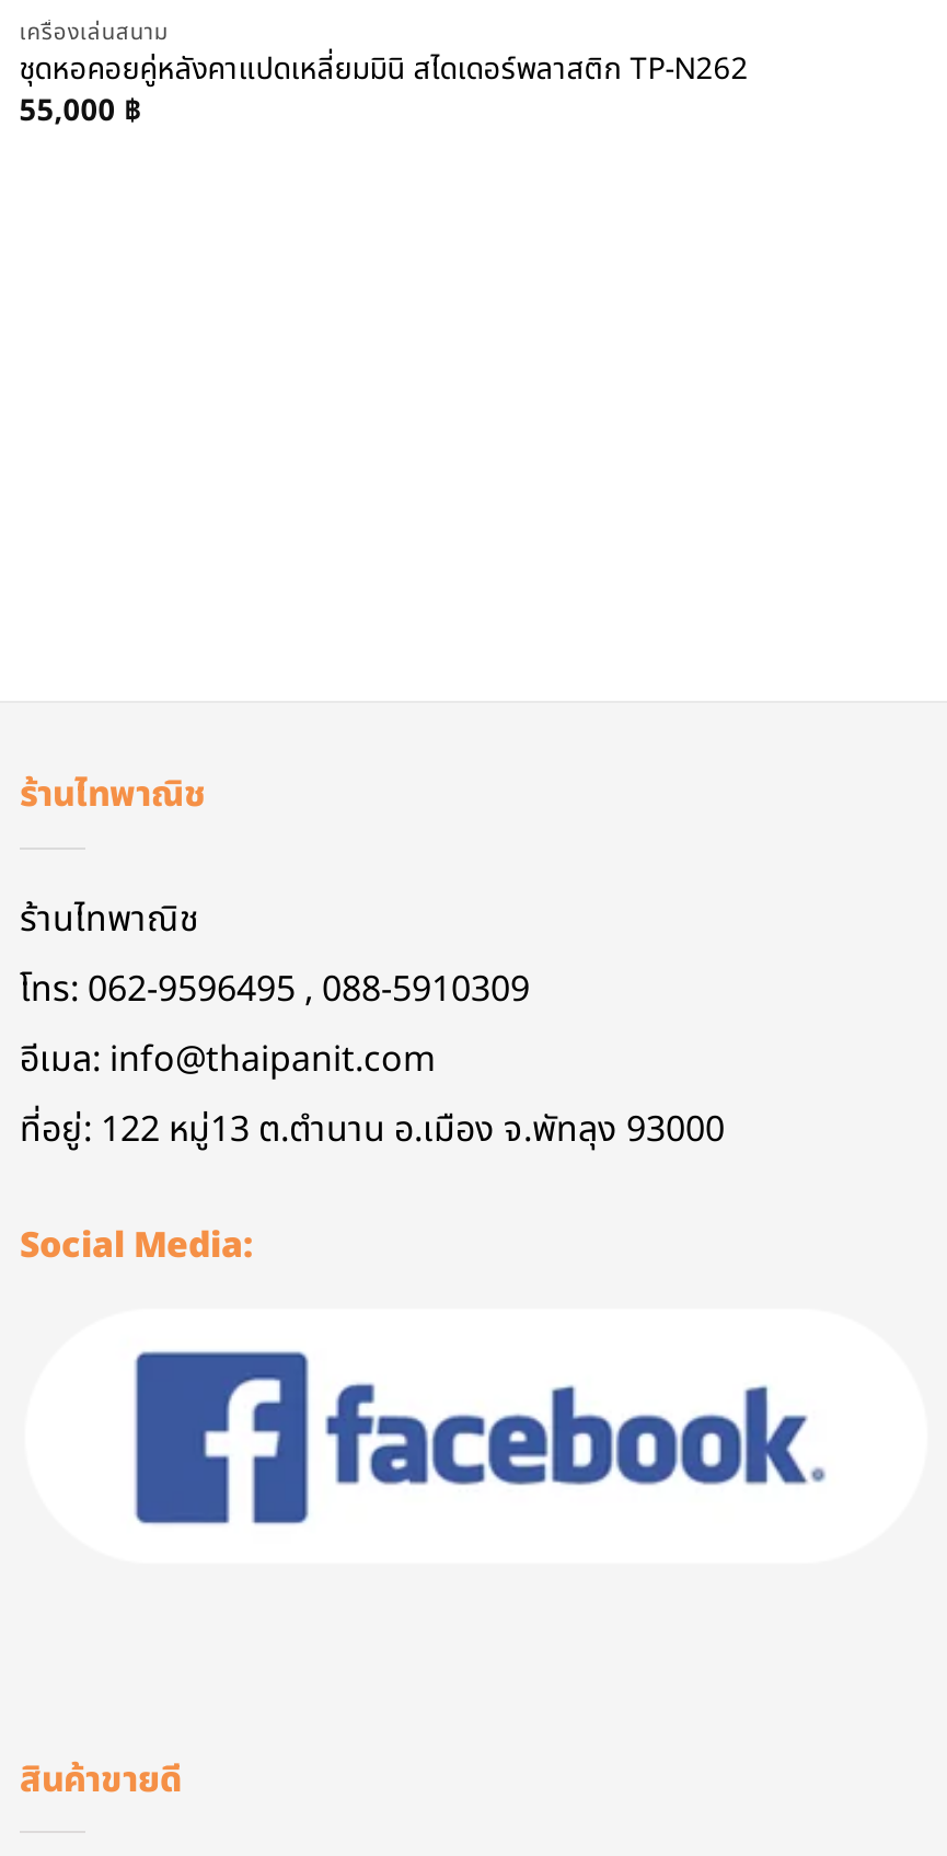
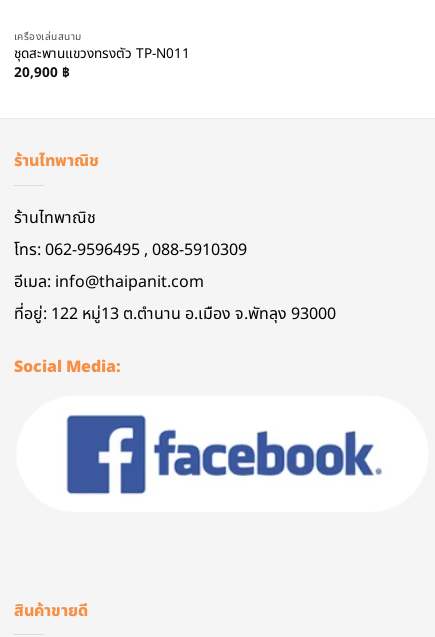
- ชุดหอคอยคู่หลังคาแปดเหลี่ยมมินิ สไดเดอร์พลาสติก TP-N262
- 55,000฿
+ ชุดสะพานแขวงทรงตัว TP-N011
+ 20,900฿
